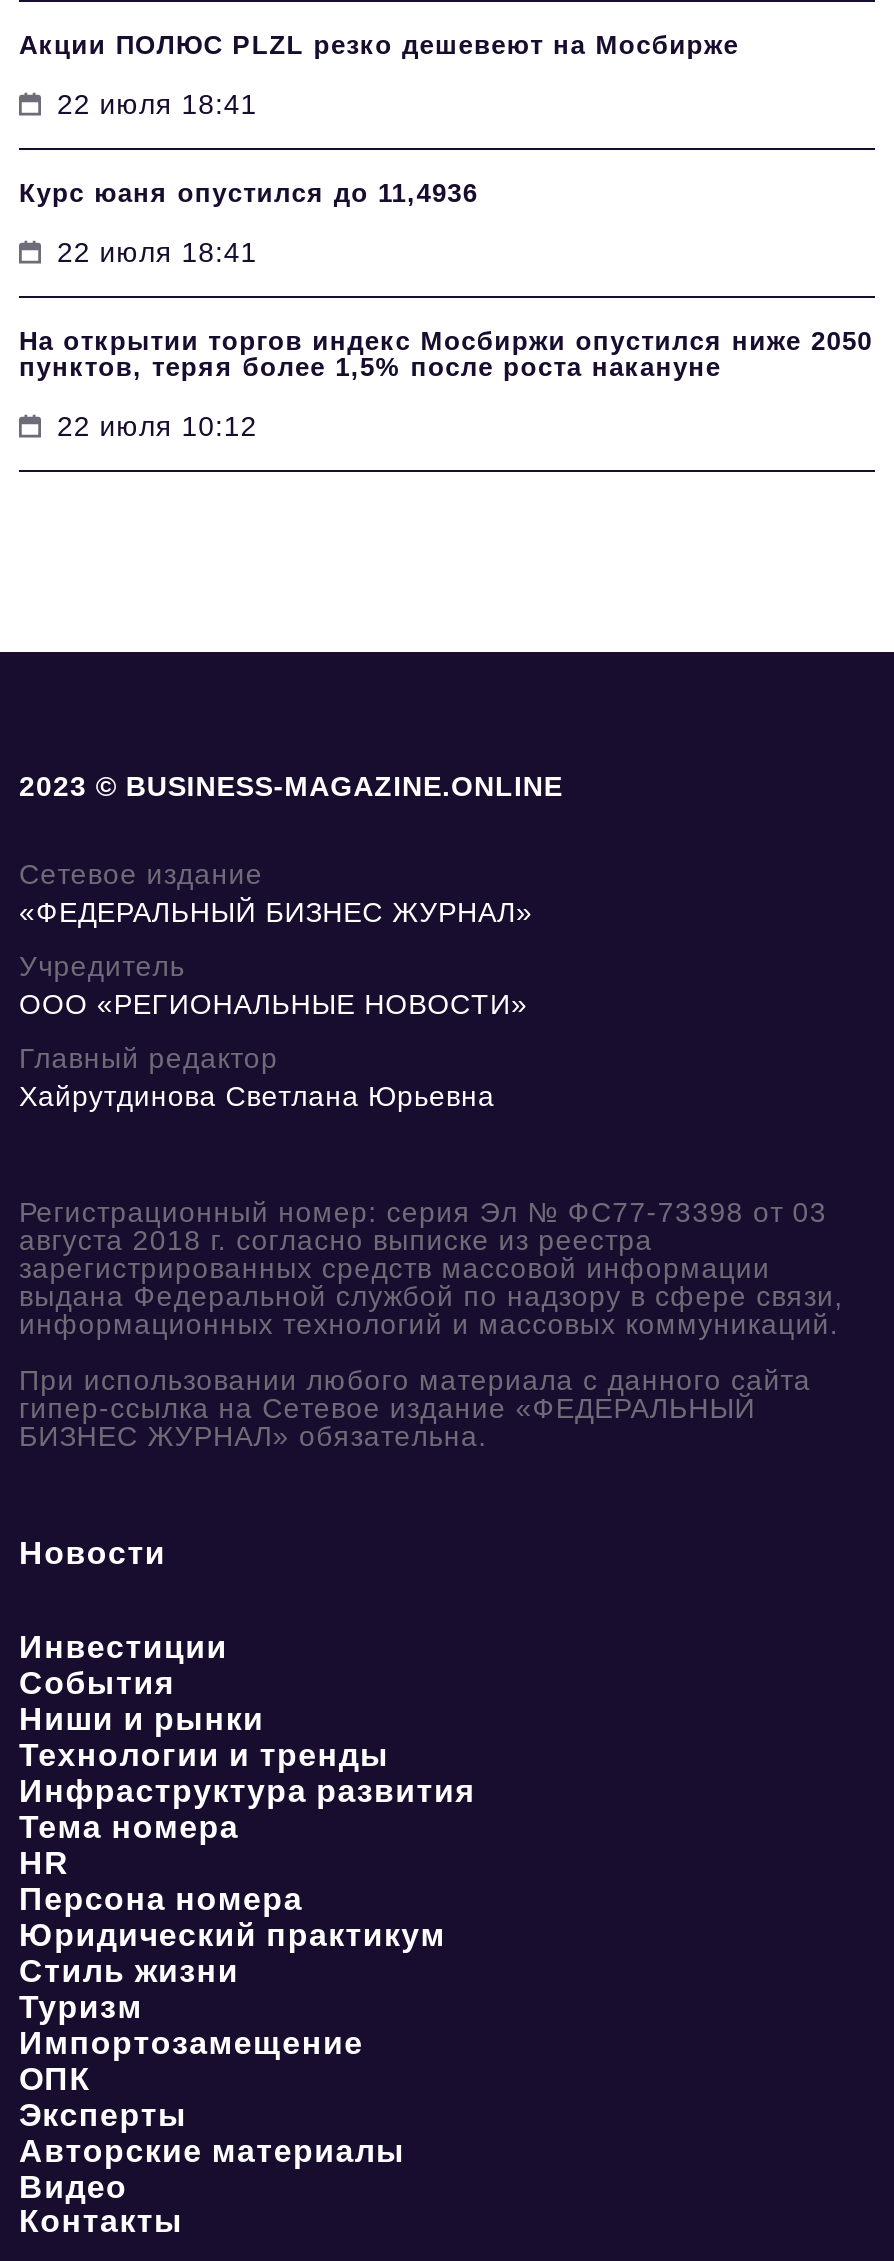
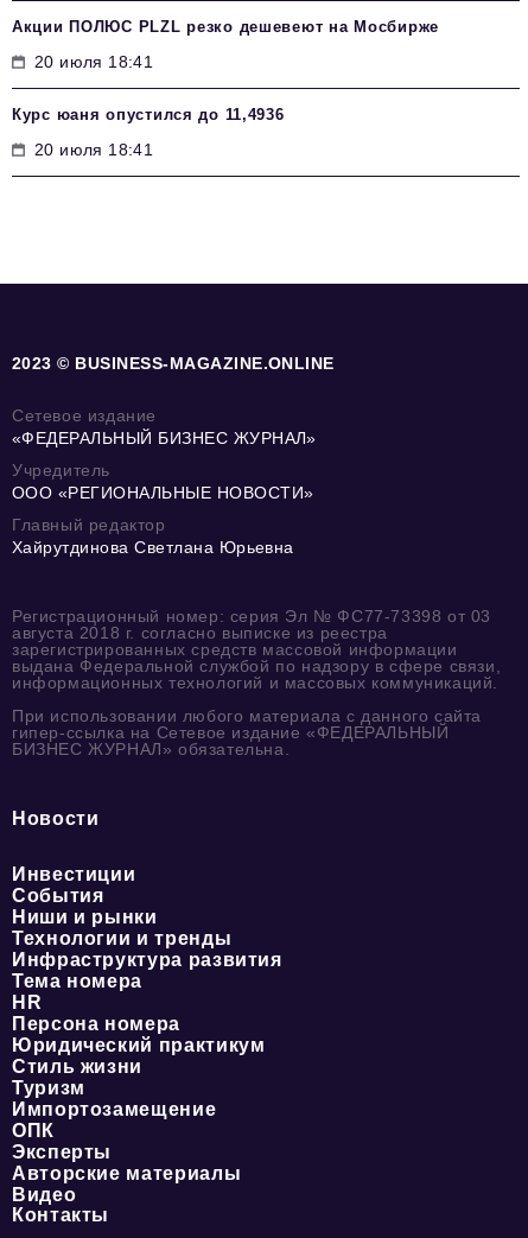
- 22 июля 18:41
+ 20 июля 18:41

- 22 июля 18:41
- На открытии торгов индекс Мосбиржи опустился ниже 2050
- пунктов, теряя более 1,5% после роста накануне
- 22 июля 10:12
+ 20 июля 18:41
